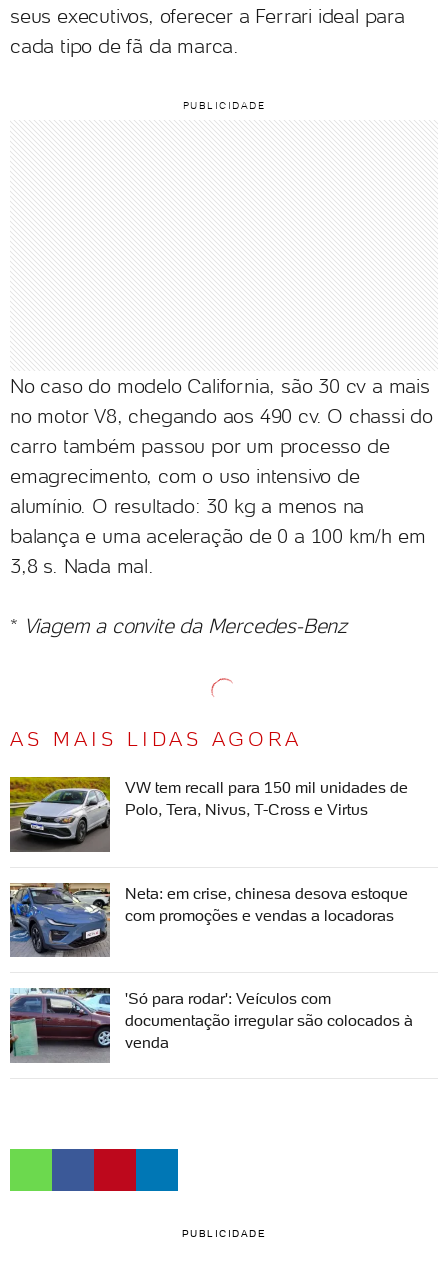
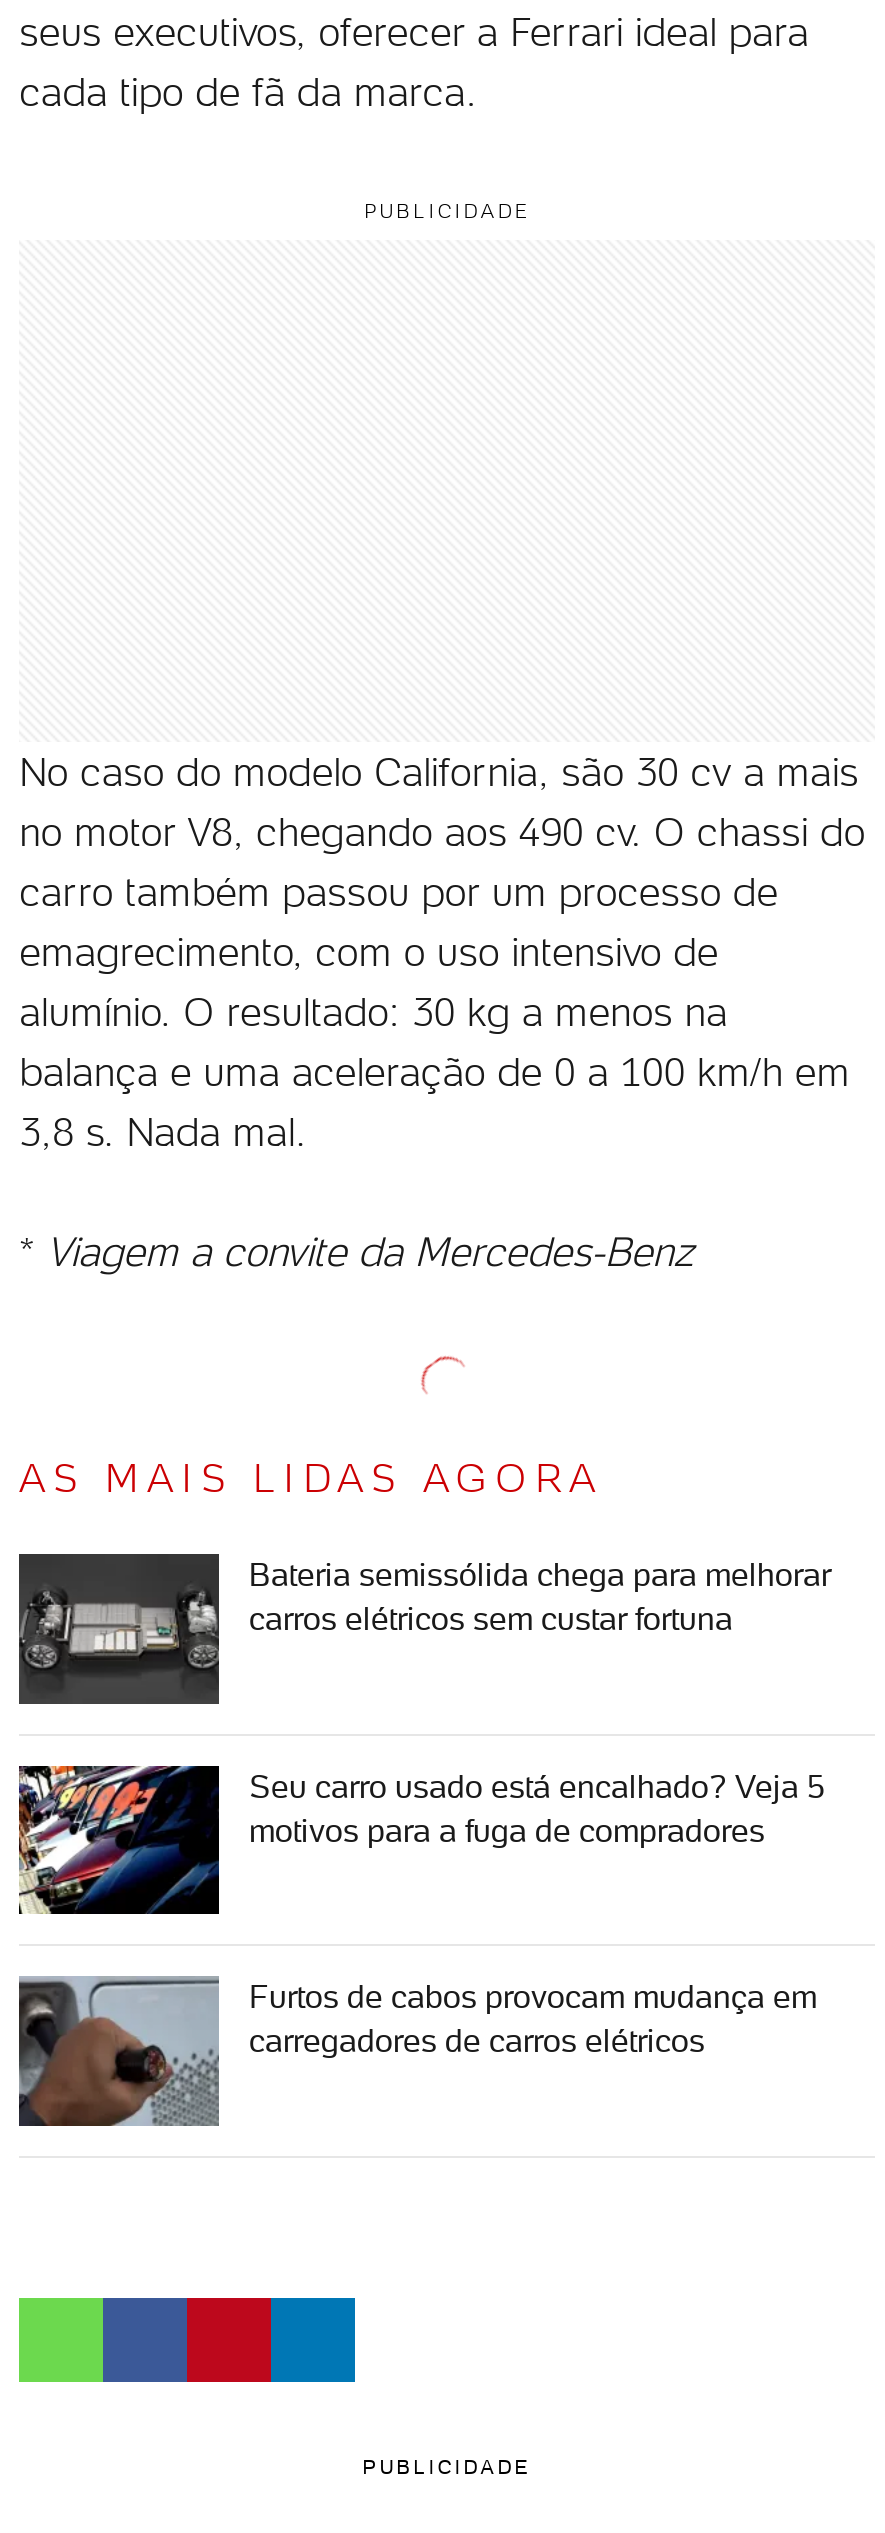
- [image]
- VW tem recall para 150 mil unidades de
- Polo, Tera, Nivus, T-Cross e Virtus
+ [image]
+ Bateria semissólida chega para melhorar
+ carros elétricos sem custar fortuna

- [image]
- Neta: em crise, chinesa desova estoque
- com promoções e vendas a locadoras
+ [image]
+ Seu carro usado está encalhado? Veja 5
+ motivos para a fuga de compradores

- [image]
- 'Só para rodar': Veículos com
- documentação irregular são colocados à
- venda
+ [image]
+ Furtos de cabos provocam mudança em
+ carregadores de carros elétricos
